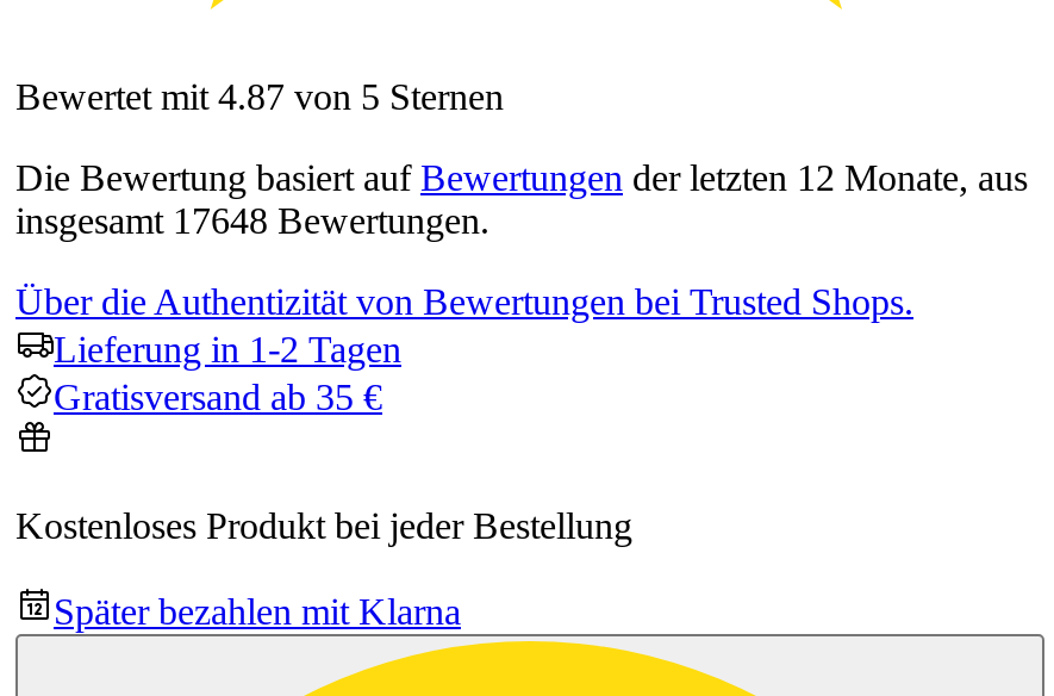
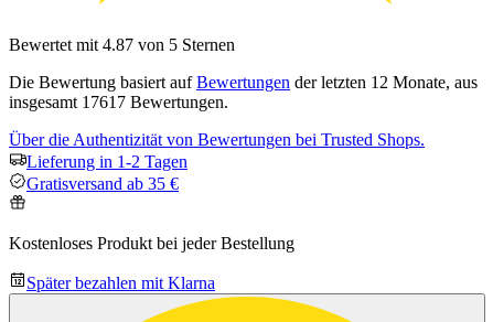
- insgesamt 17648 Bewertungen.
+ insgesamt 17617 Bewertungen.
